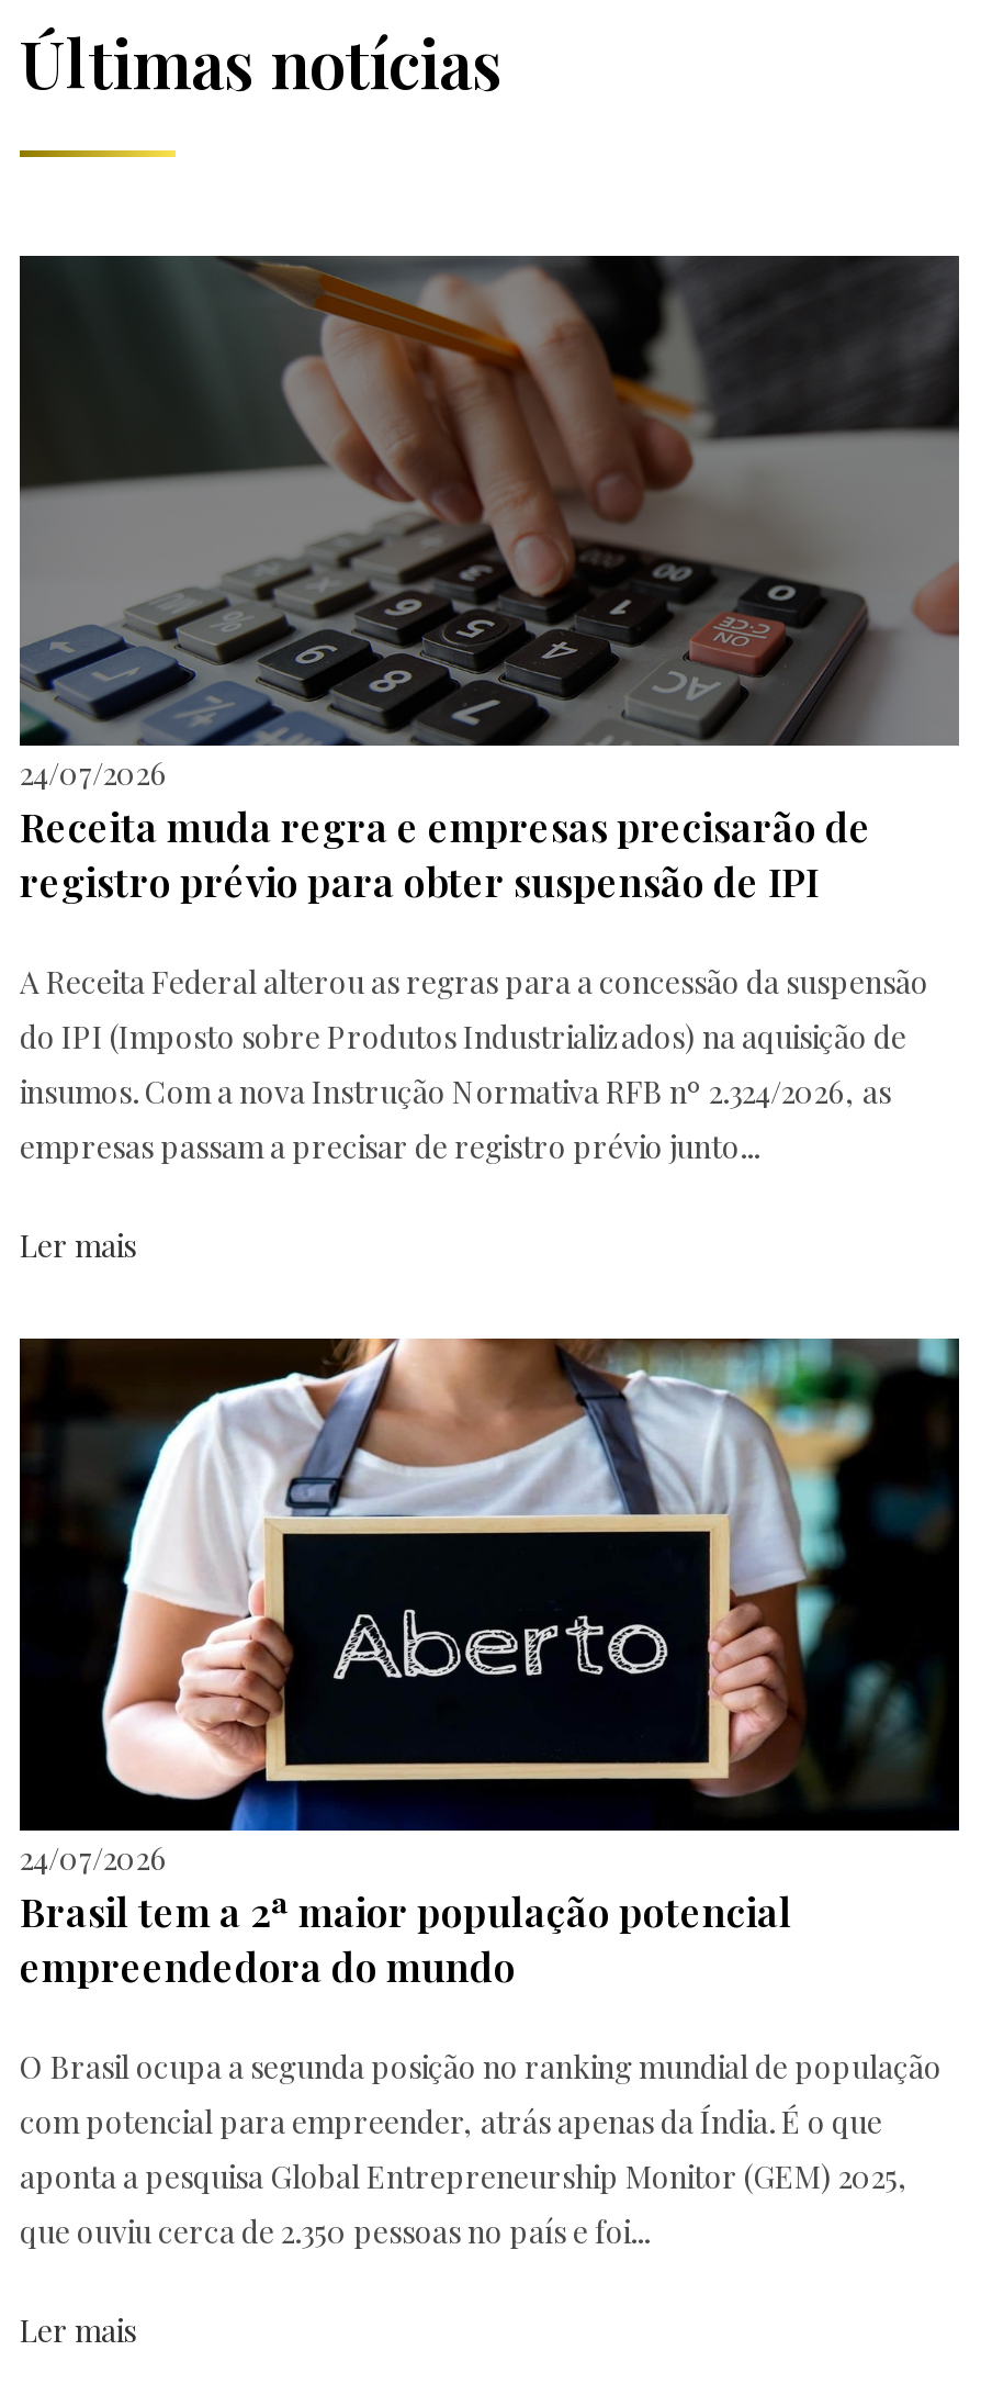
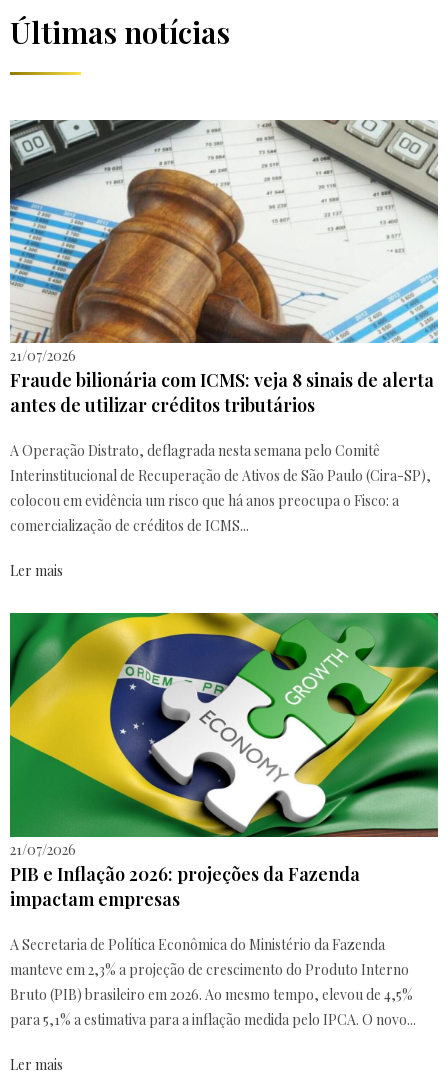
- [image]
- 24/07/2026
- Receita muda regra e empresas precisarão de
- registro prévio para obter suspensão de IPI
+ [image]
+ 21/07/2026
+ Fraude bilionária com ICMS: veja 8 sinais de alerta
+ antes de utilizar créditos tributários

- A Receita Federal alterou as regras para a concessão da suspensão
- do IPI (Imposto sobre Produtos Industrializados) na aquisição de
- insumos. Com a nova Instrução Normativa RFB nº 2.324/2026, as
- empresas passam a precisar de registro prévio junto...
+ A Operação Distrato, deflagrada nesta semana pelo Comitê
+ Interinstitucional de Recuperação de Ativos de São Paulo (Cira-SP),
+ colocou em evidência um risco que há anos preocupa o Fisco: a
+ comercialização de créditos de ICMS...

- [image]
- 24/07/2026
- Brasil tem a 2ª maior população potencial
- empreendedora do mundo
+ [image]
+ 21/07/2026
+ PIB e Inflação 2026: projeções da Fazenda
+ impactam empresas

- O Brasil ocupa a segunda posição no ranking mundial de população
- com potencial para empreender, atrás apenas da Índia. É o que
- aponta a pesquisa Global Entrepreneurship Monitor (GEM) 2025,
- que ouviu cerca de 2.350 pessoas no país e foi...
+ A Secretaria de Política Econômica do Ministério da Fazenda
+ manteve em 2,3% a projeção de crescimento do Produto Interno
+ Bruto (PIB) brasileiro em 2026. Ao mesmo tempo, elevou de 4,5%
+ para 5,1% a estimativa para a inflação medida pelo IPCA. O novo...
